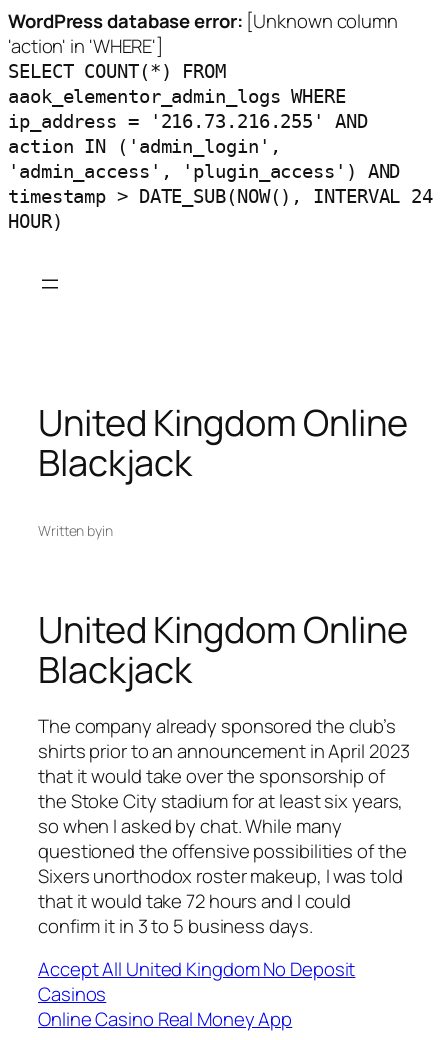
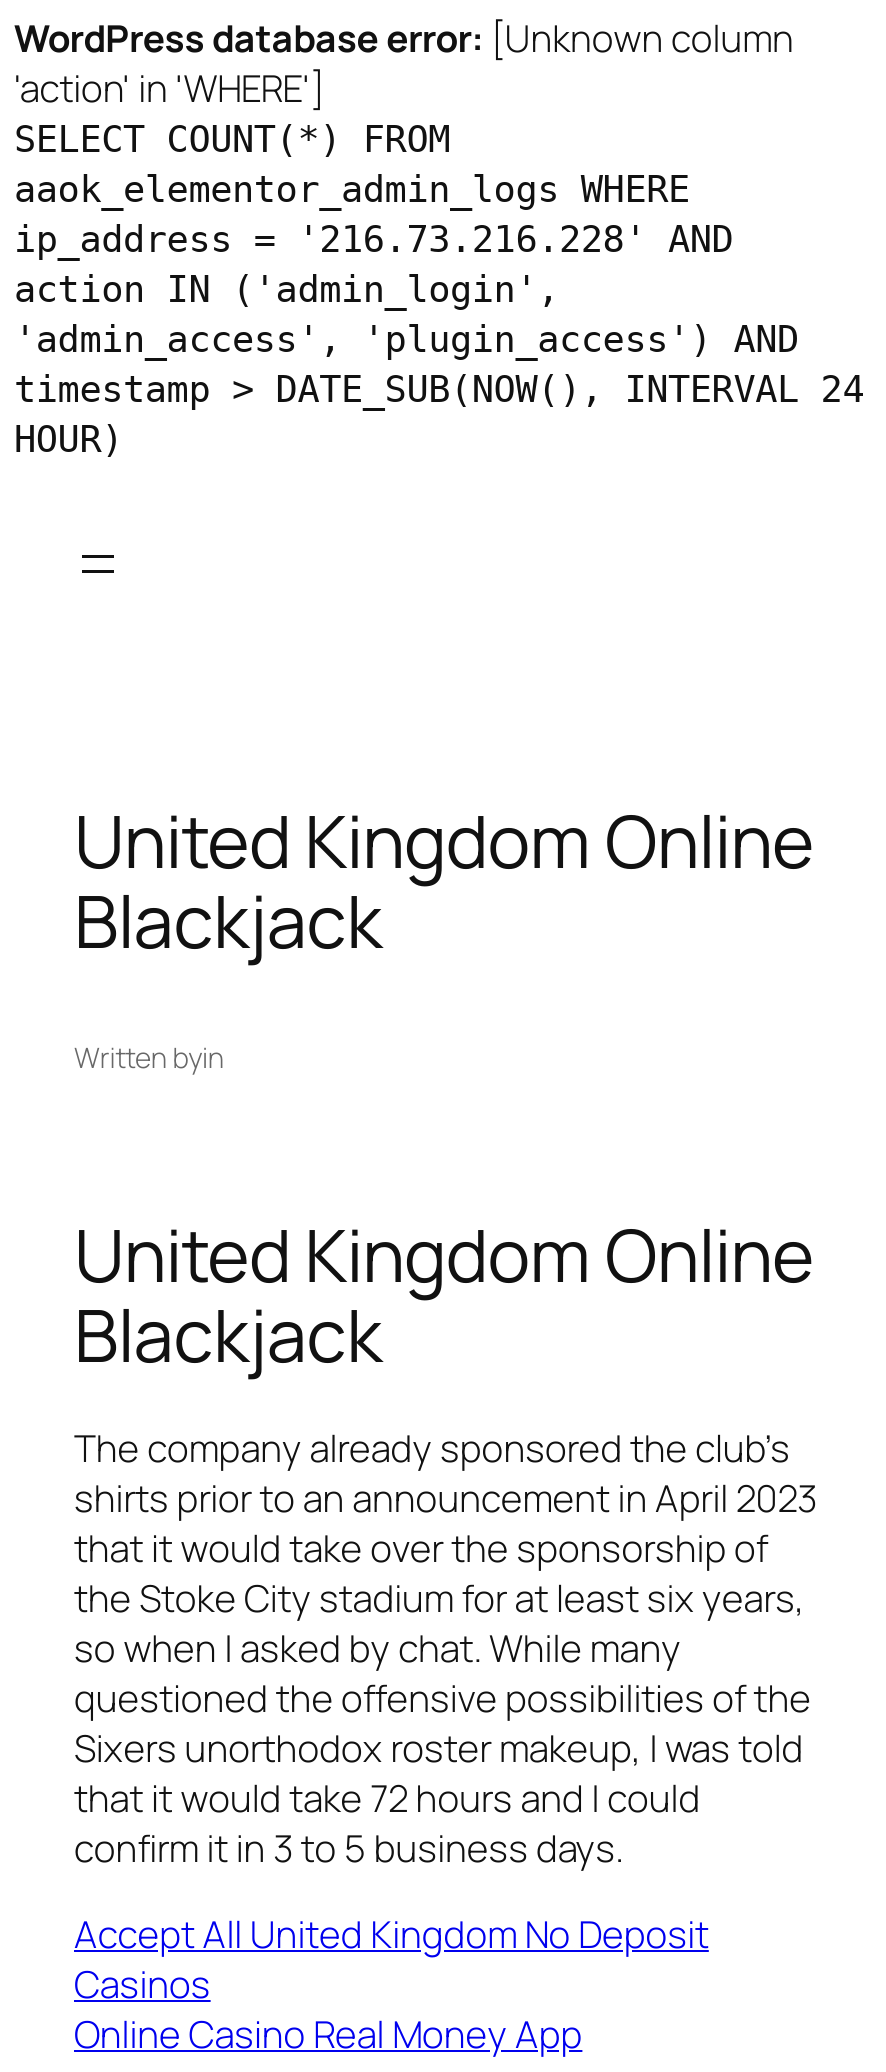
- ip_address = '216.73.216.255' AND
+ ip_address = '216.73.216.228' AND
